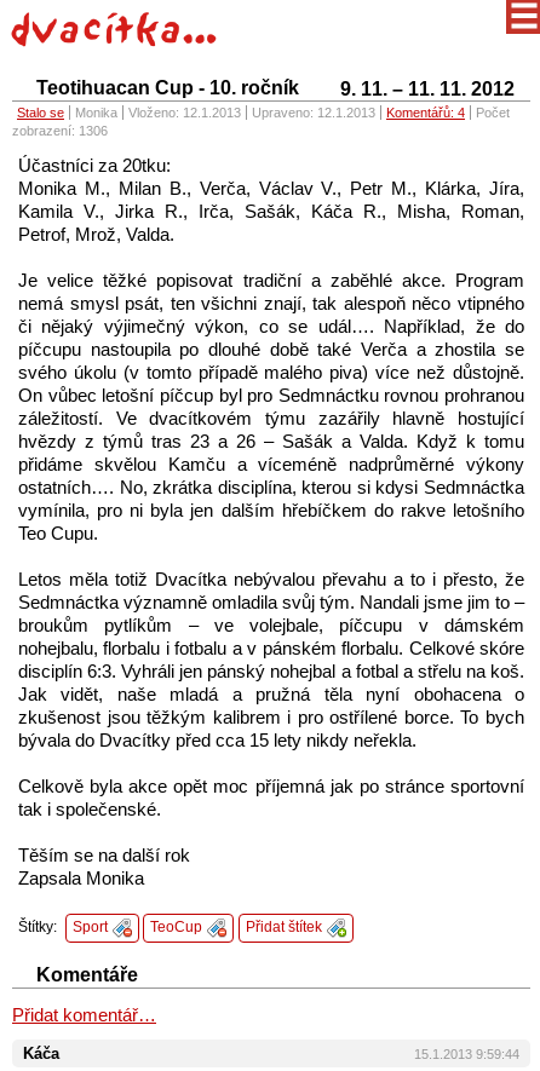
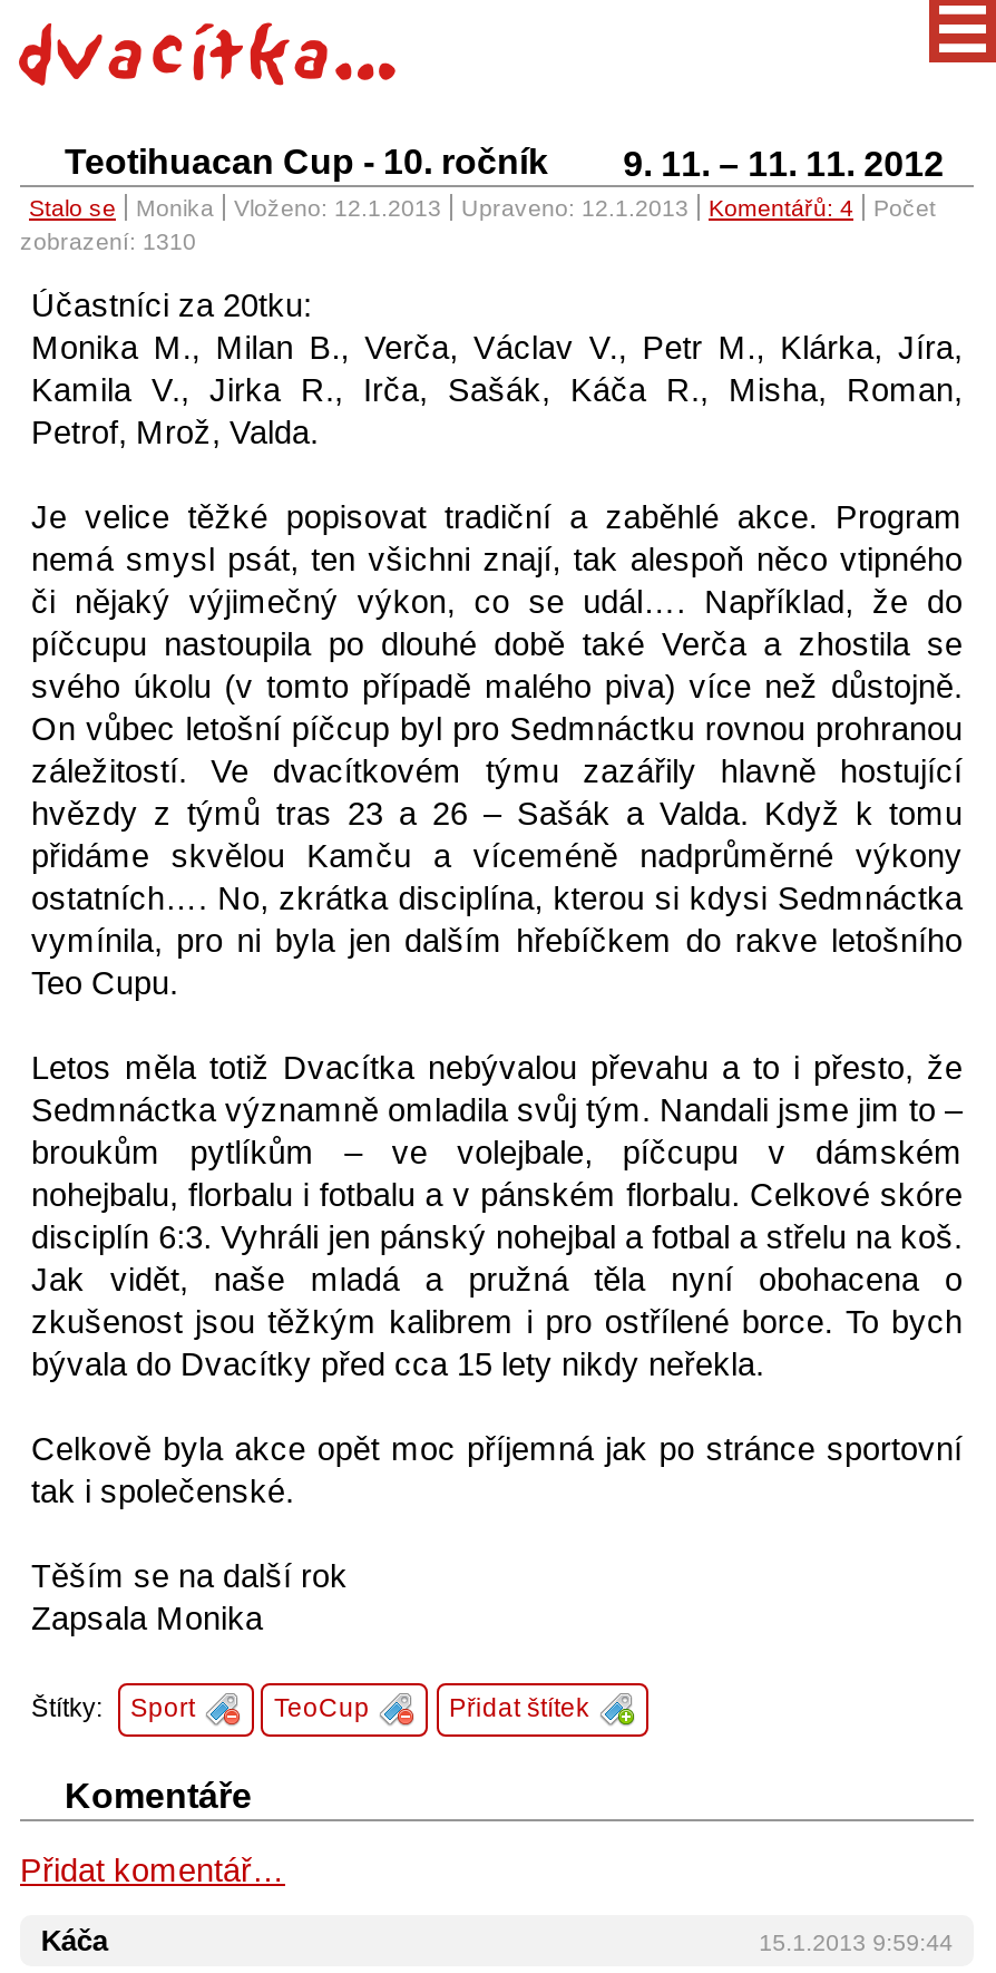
- zobrazení: 1306
+ zobrazení: 1310
